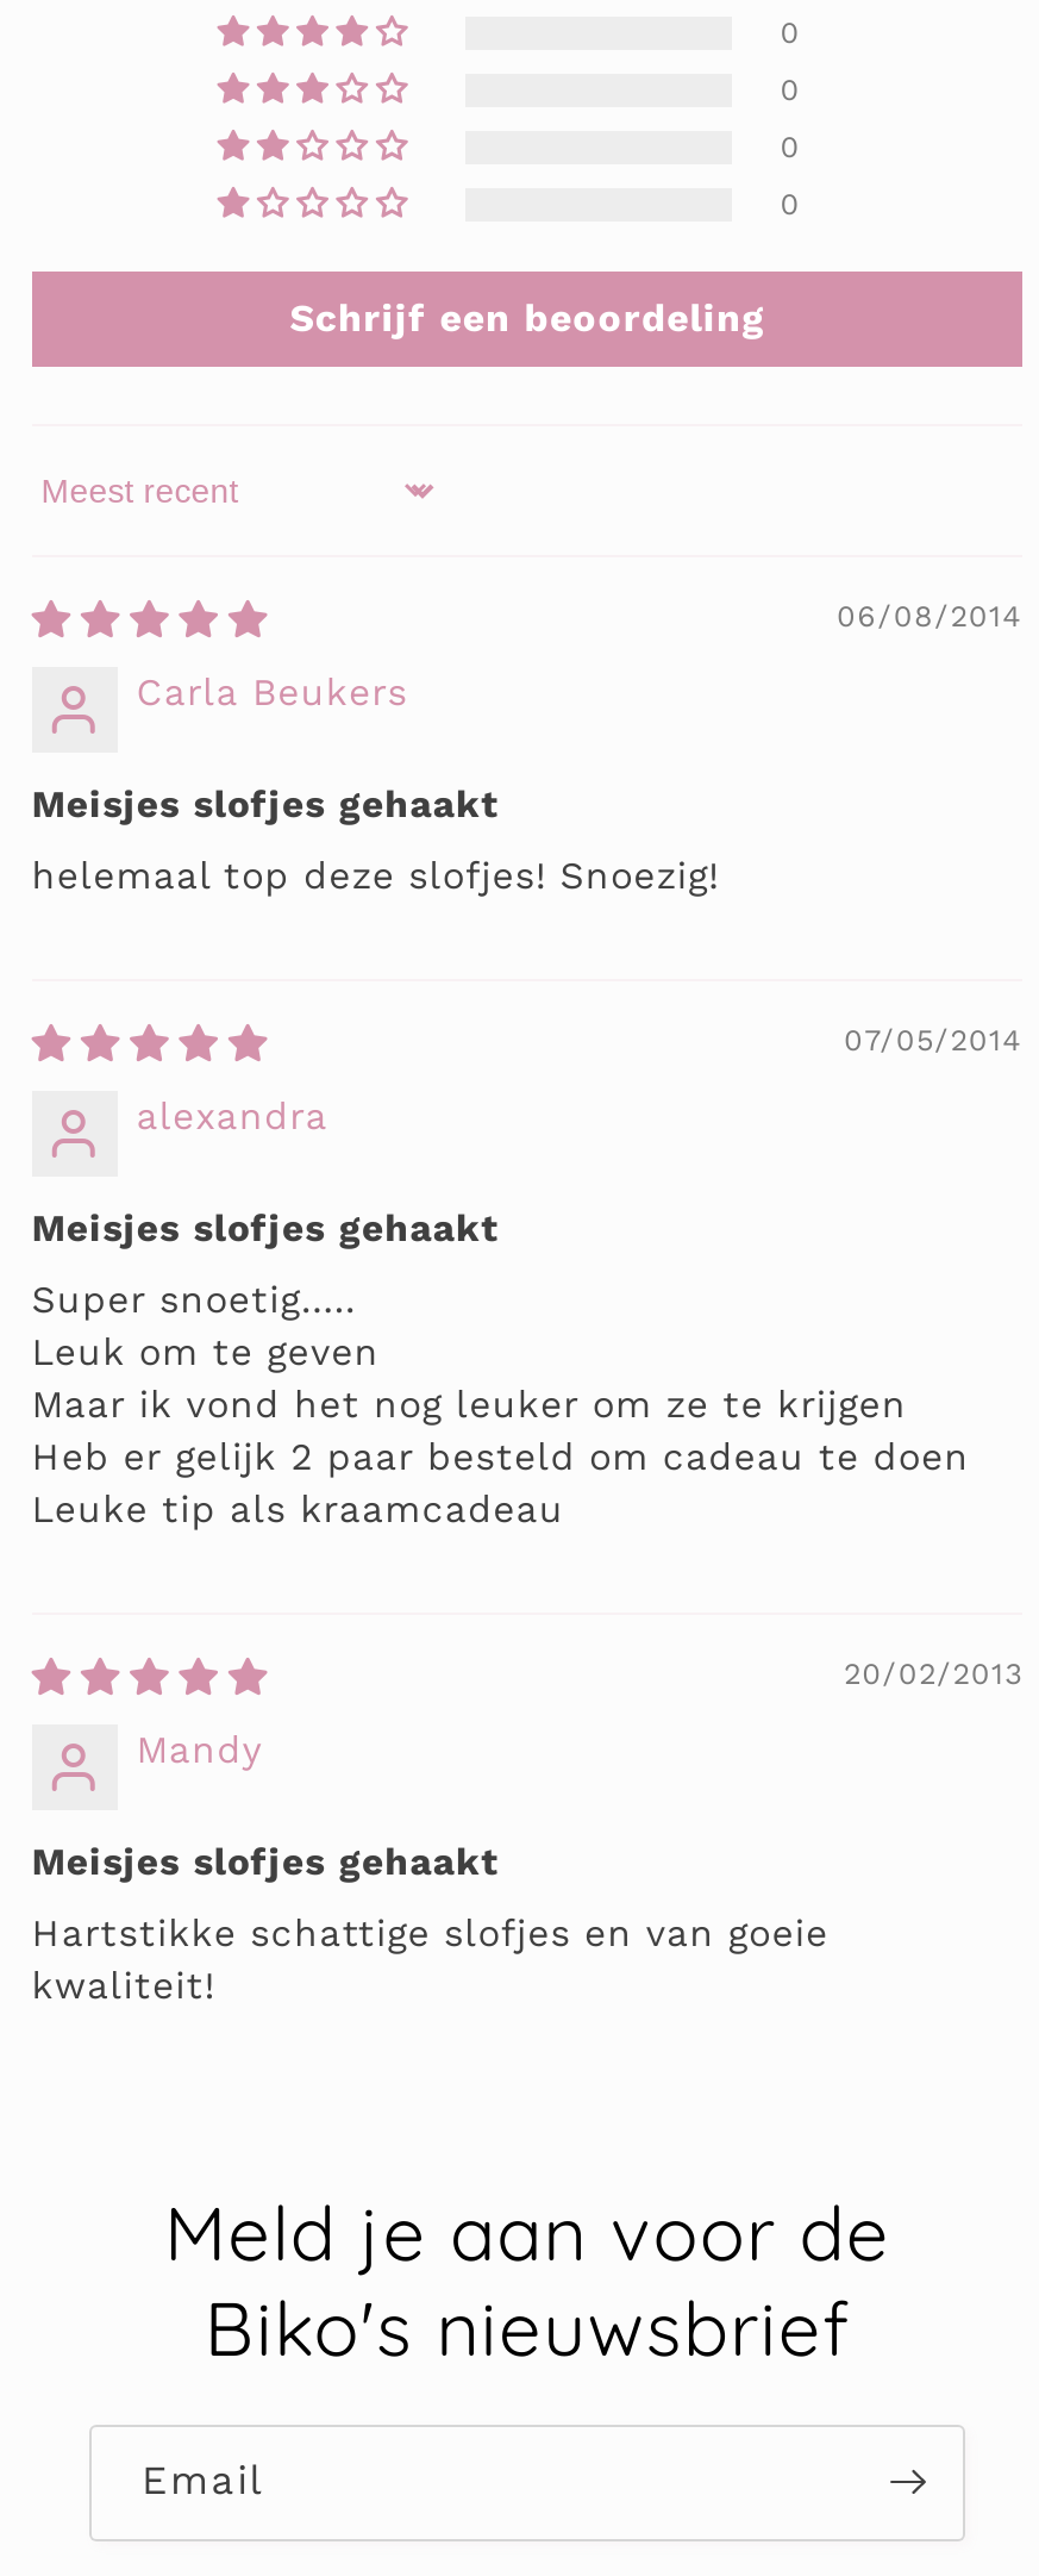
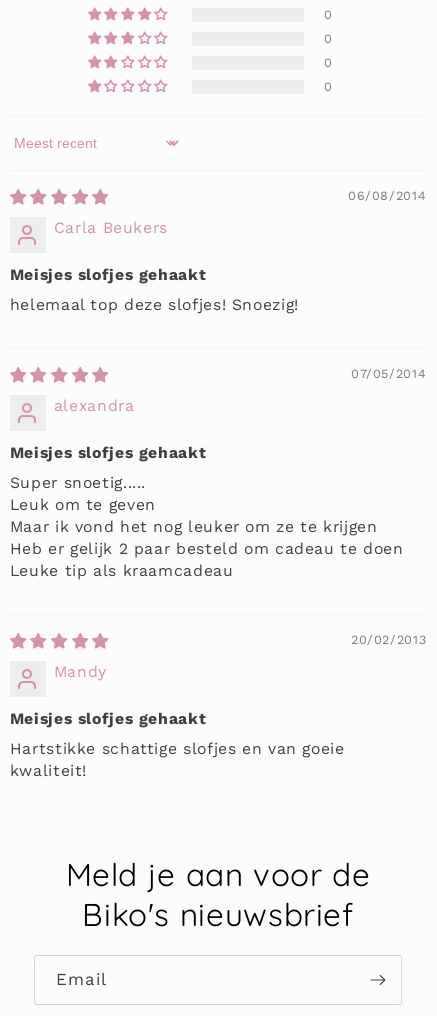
- Schrijf een beoordeling
